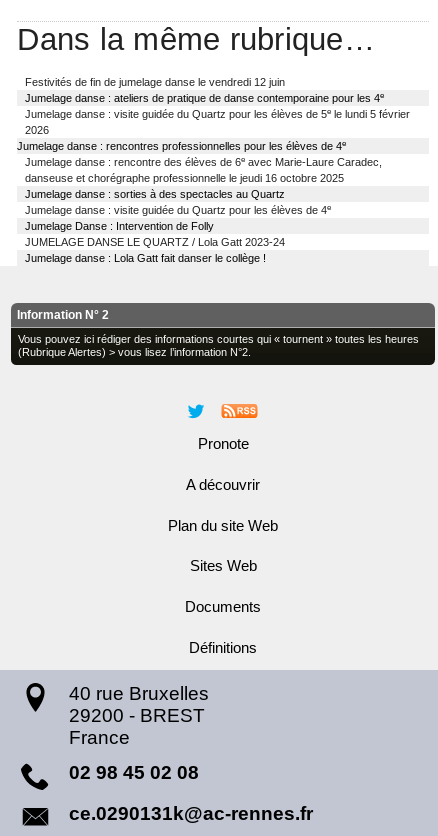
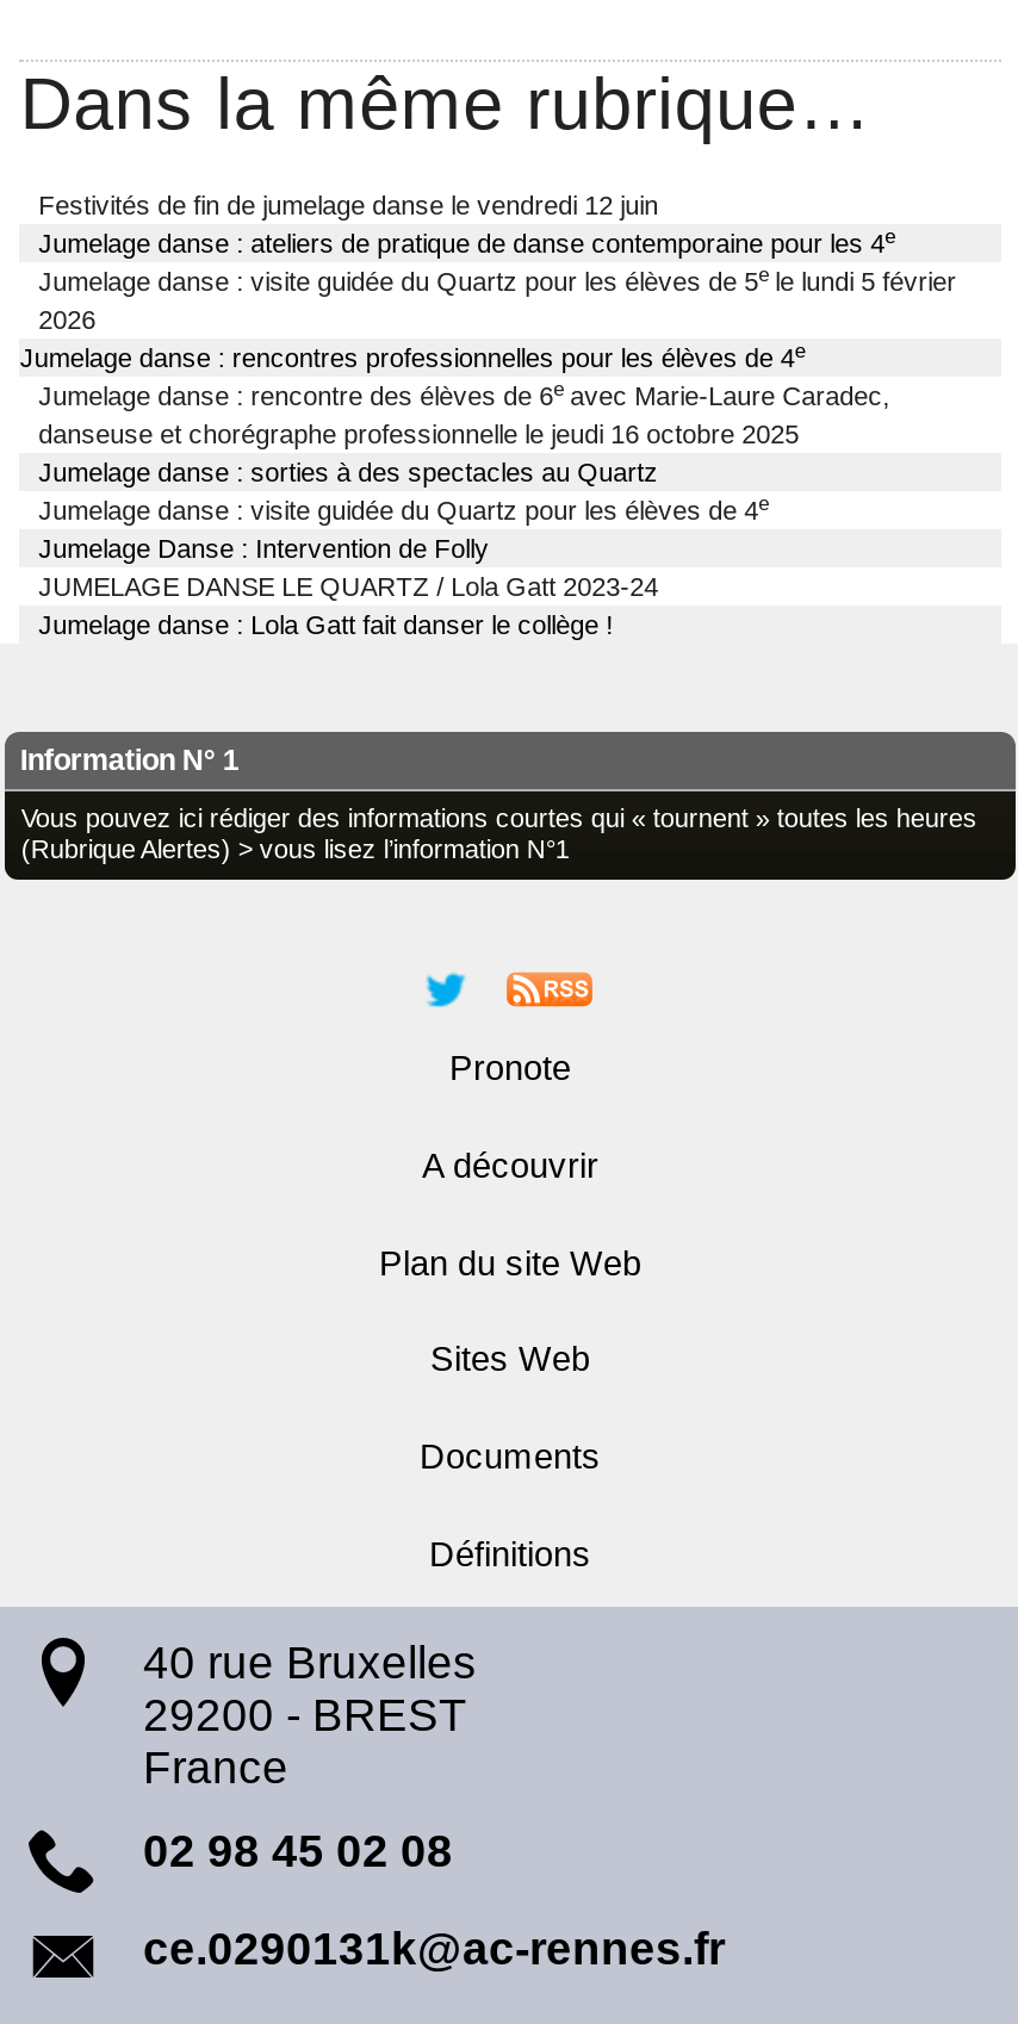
- Information N° 2
+ Information N° 1

- (Rubrique Alertes) > vous lisez l’information N°2.
+ (Rubrique Alertes) > vous lisez l’information N°1
